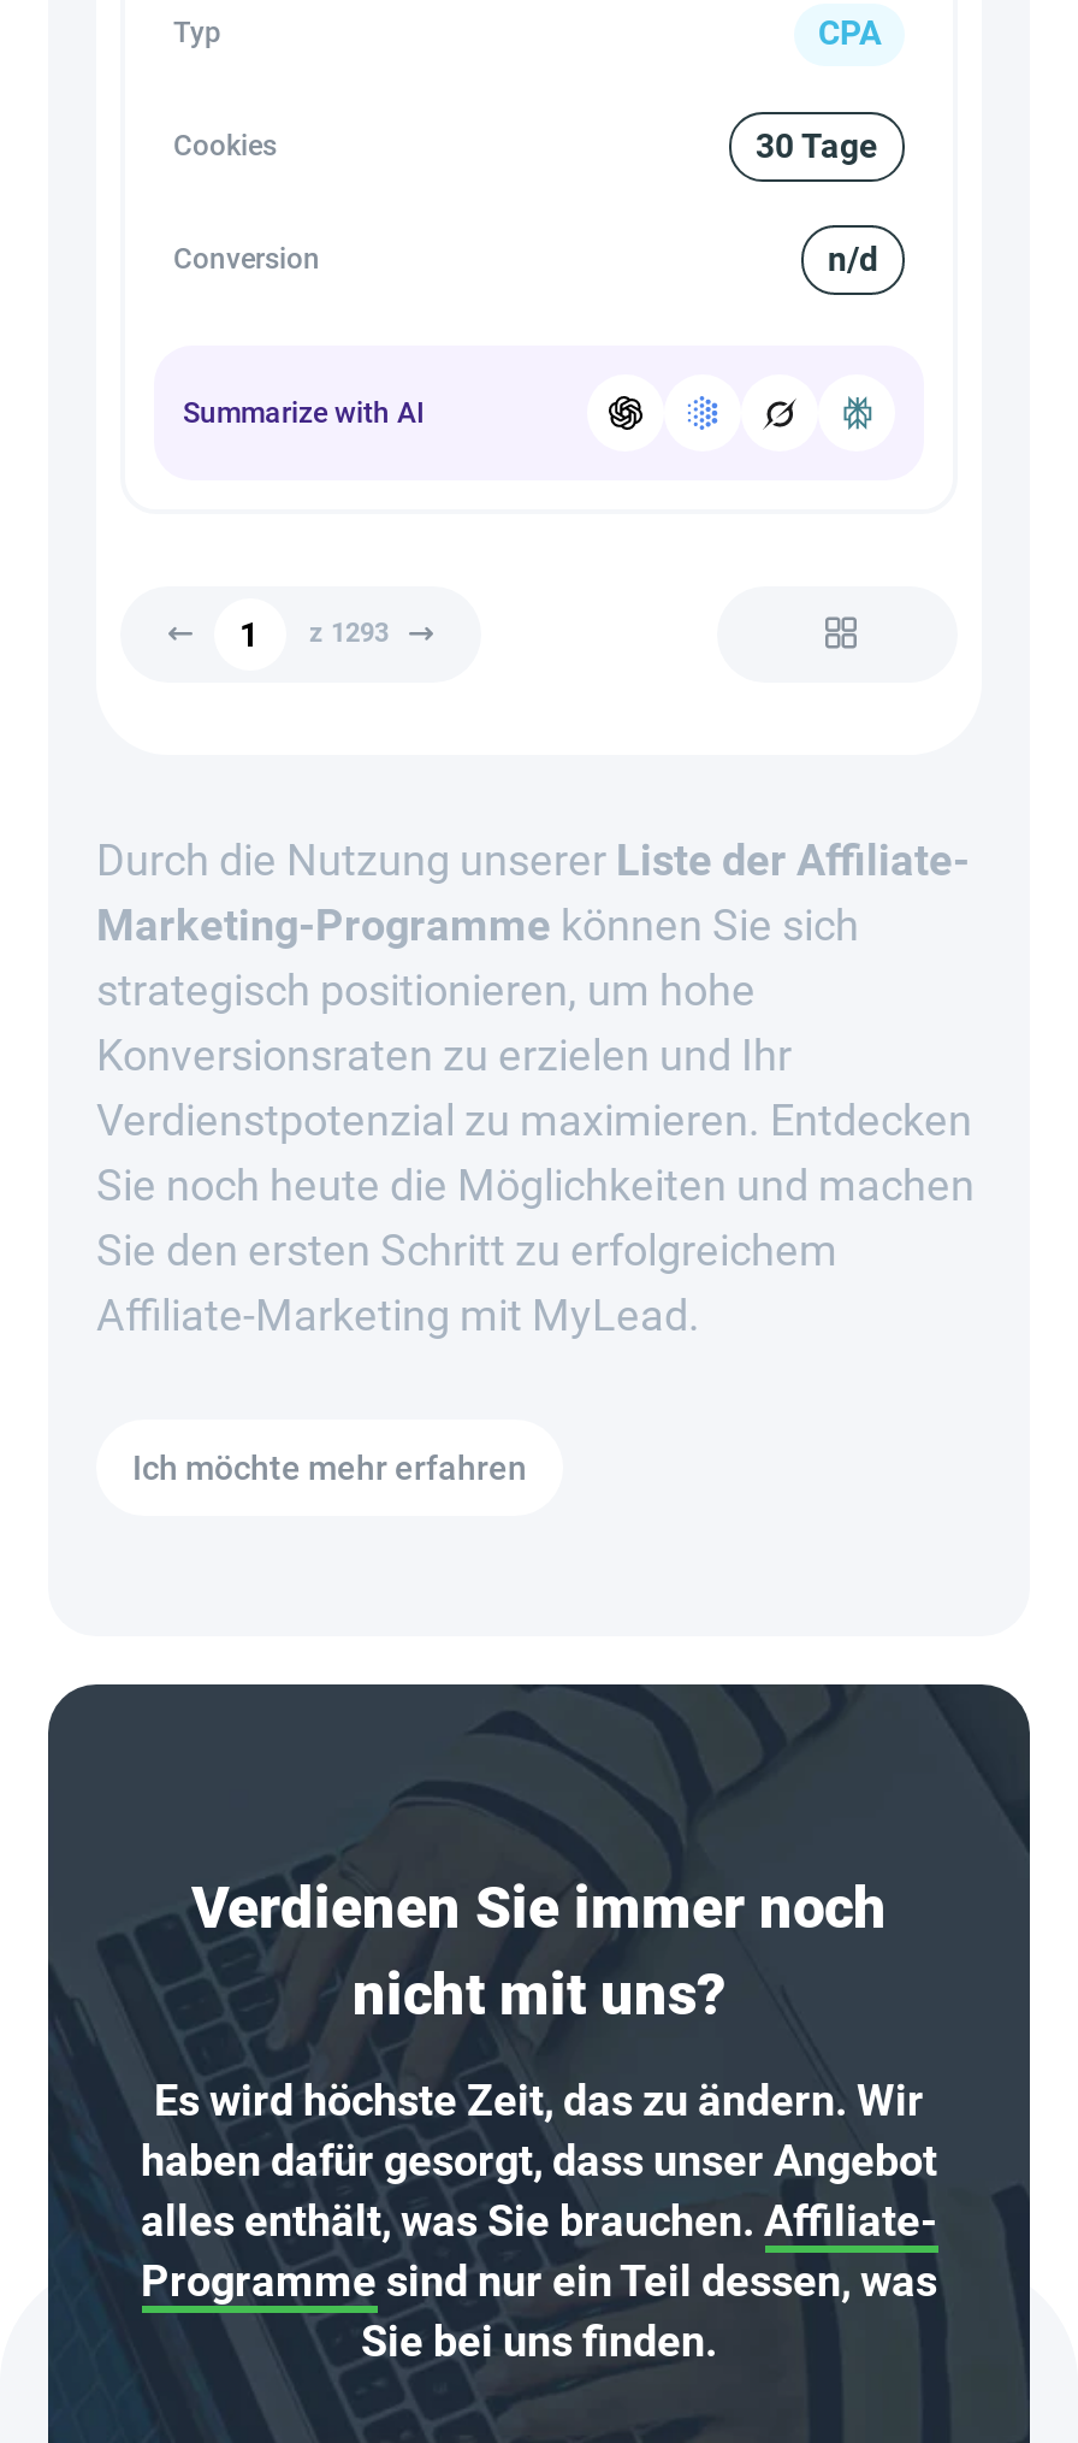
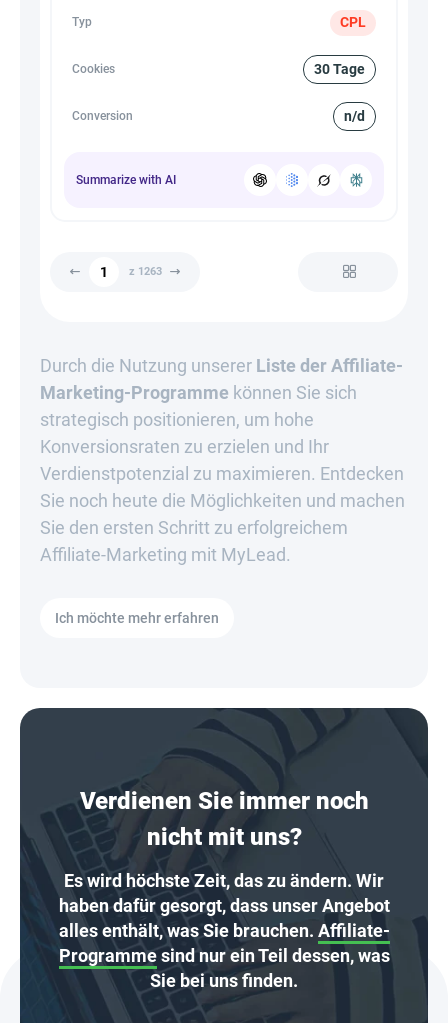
- CPA
+ CPL

- z 1293
+ z 1263
